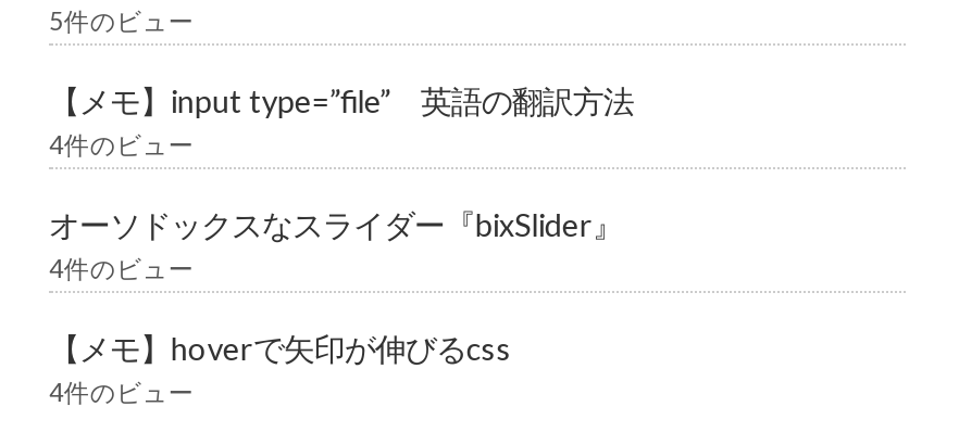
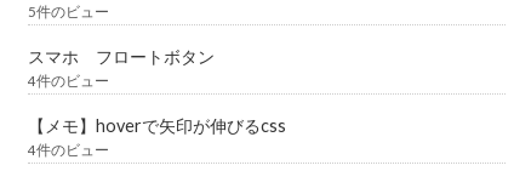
- 【メモ】input type=”file” 英語の翻訳方法
- 4件のビュー
- オーソドックスなスライダー『bixSlider』
+ スマホ フロートボタン
